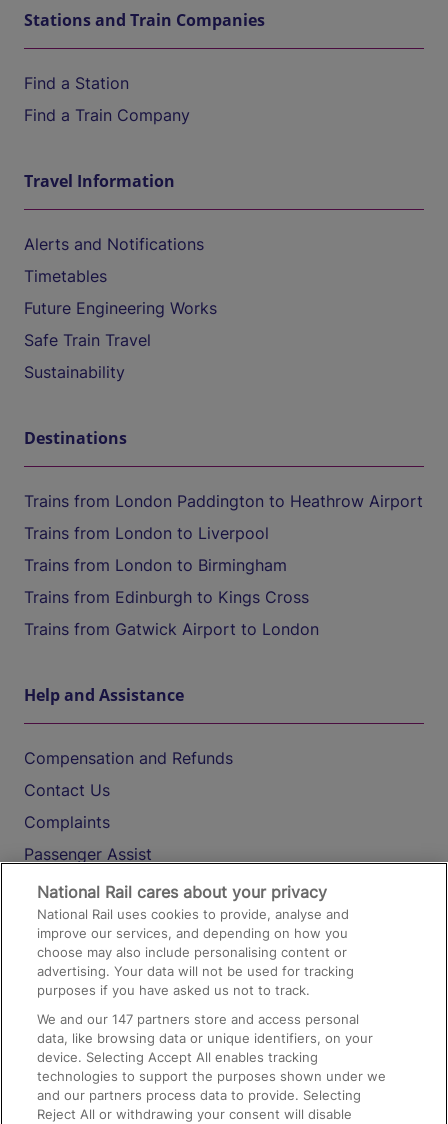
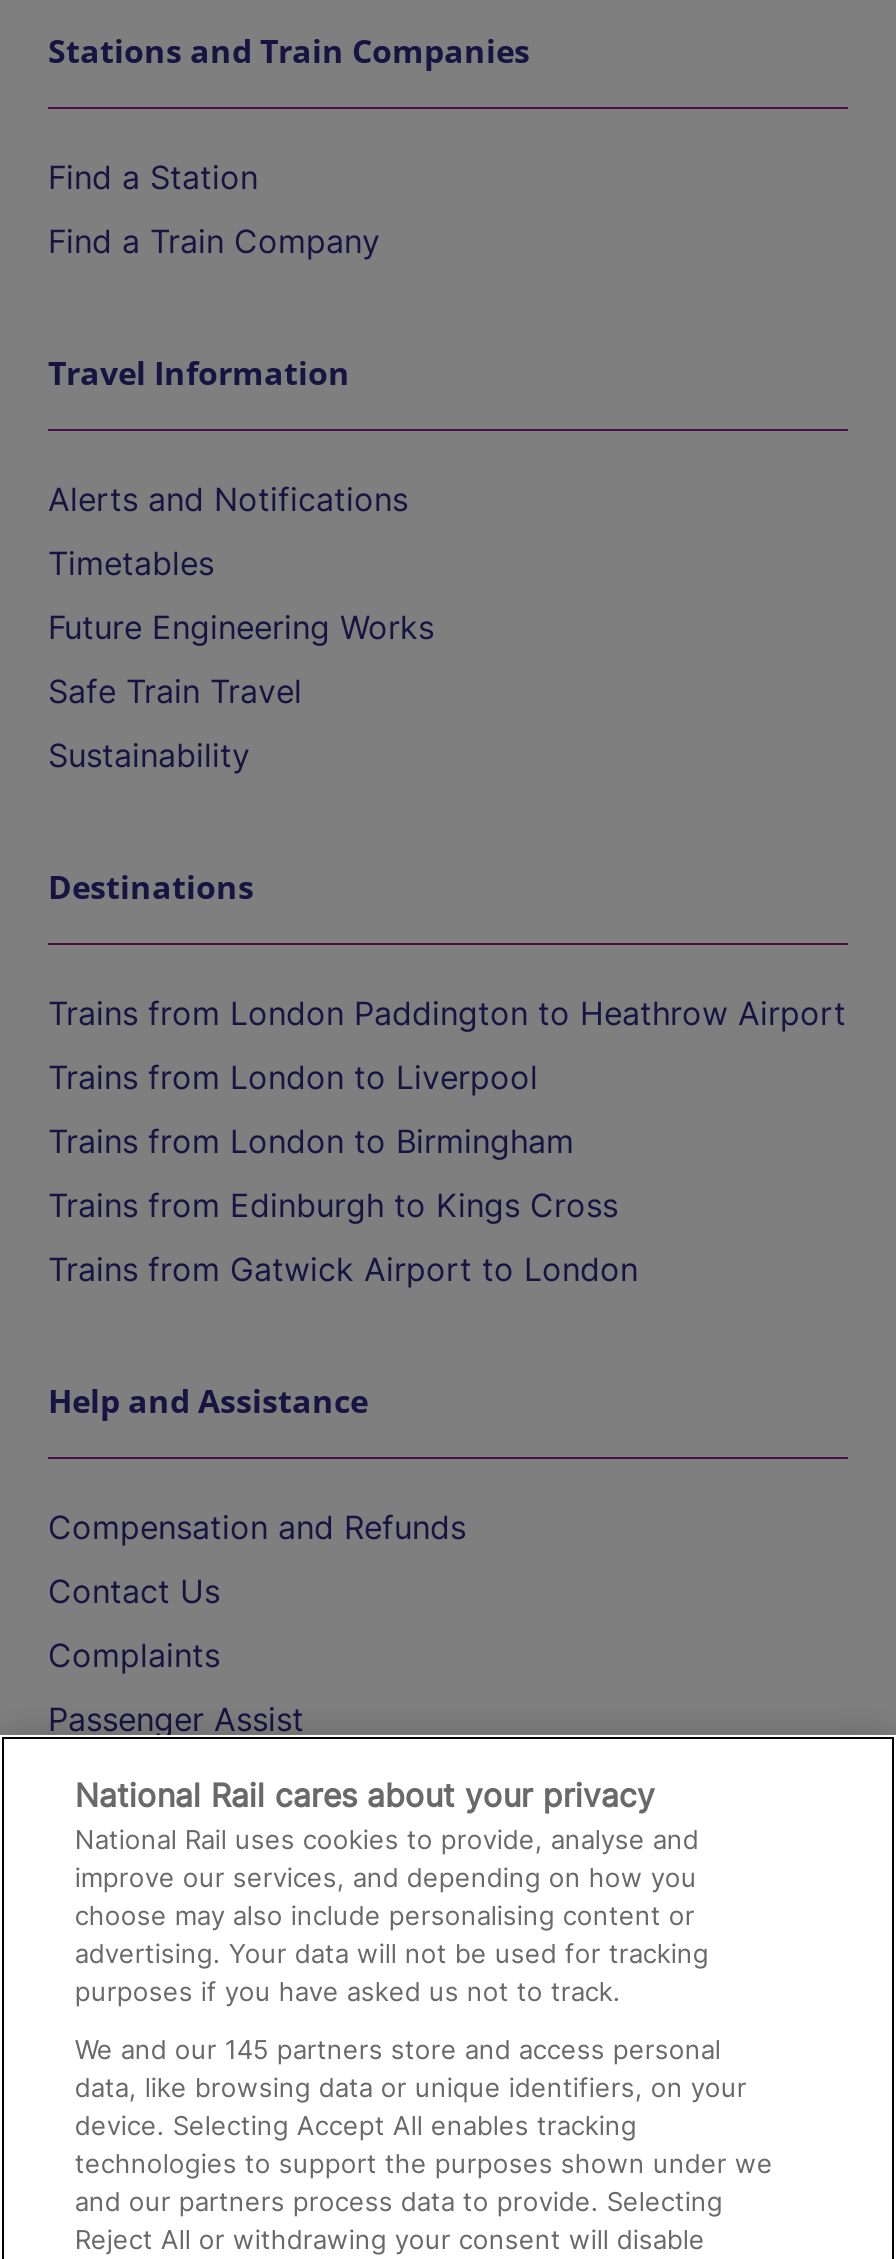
- We and our 147 partners store and access personal
+ We and our 145 partners store and access personal
